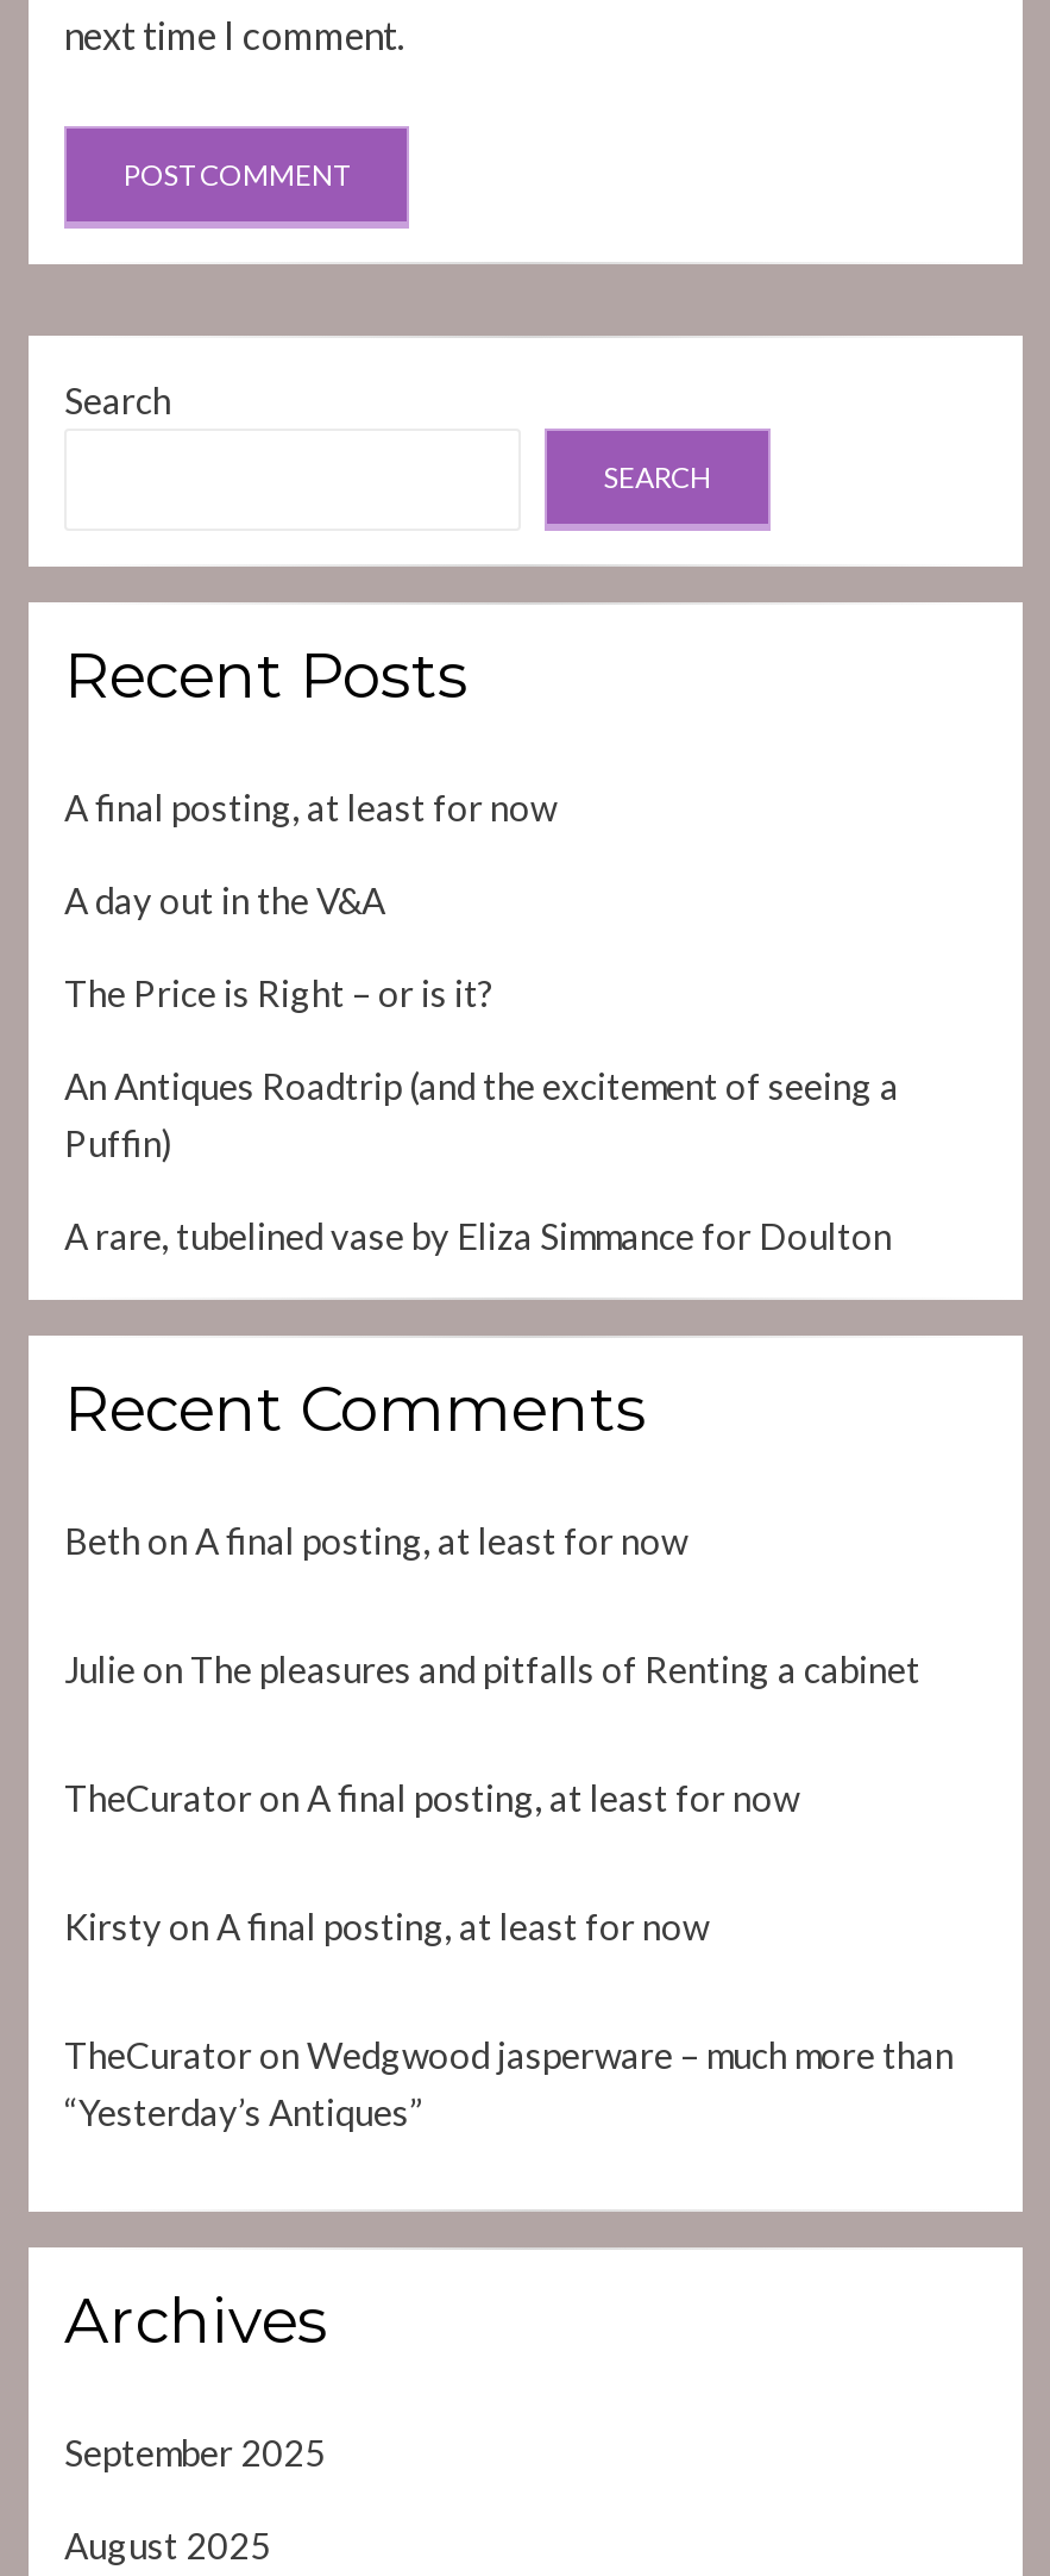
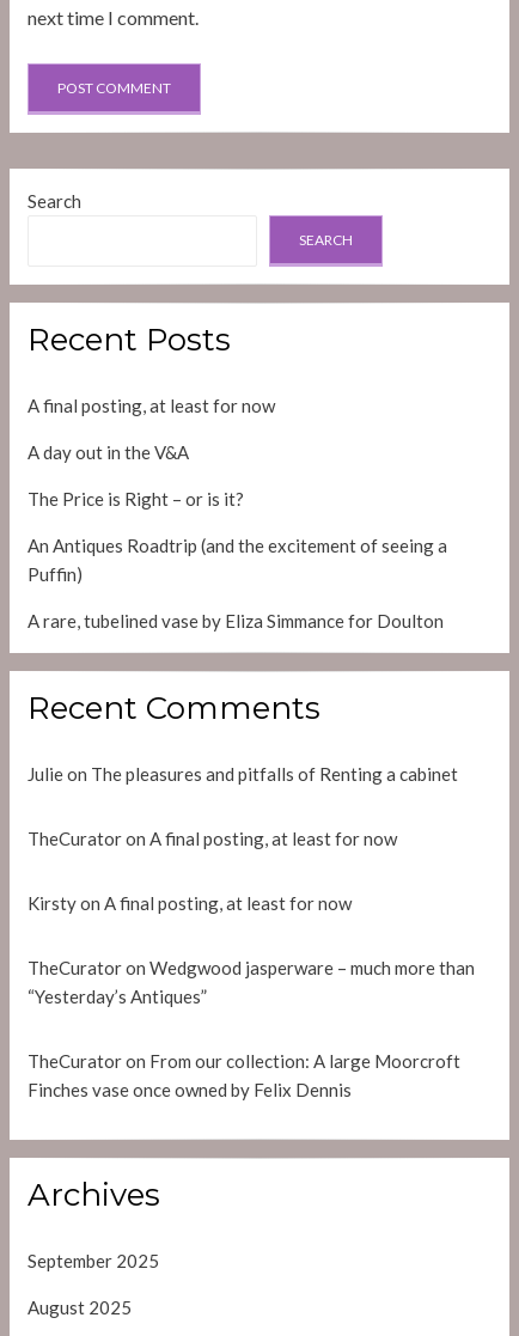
- Beth on A final posting, at least for now

moved up: Julie on The pleasures and pitfalls of Renting a cabinet | TheCurator on A final posting, at least for now | Kirsty on A final posting, at least for now | TheCurator on Wedgwood jasperware – much more than | “Yesterday’s Antiques”

+ TheCurator on From our collection: A large Moorcroft
+ Finches vase once owned by Felix Dennis
